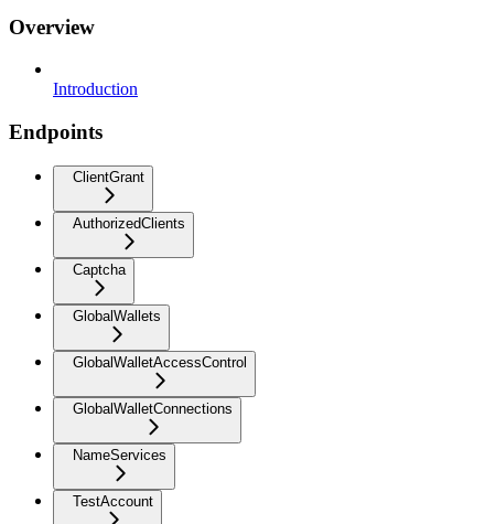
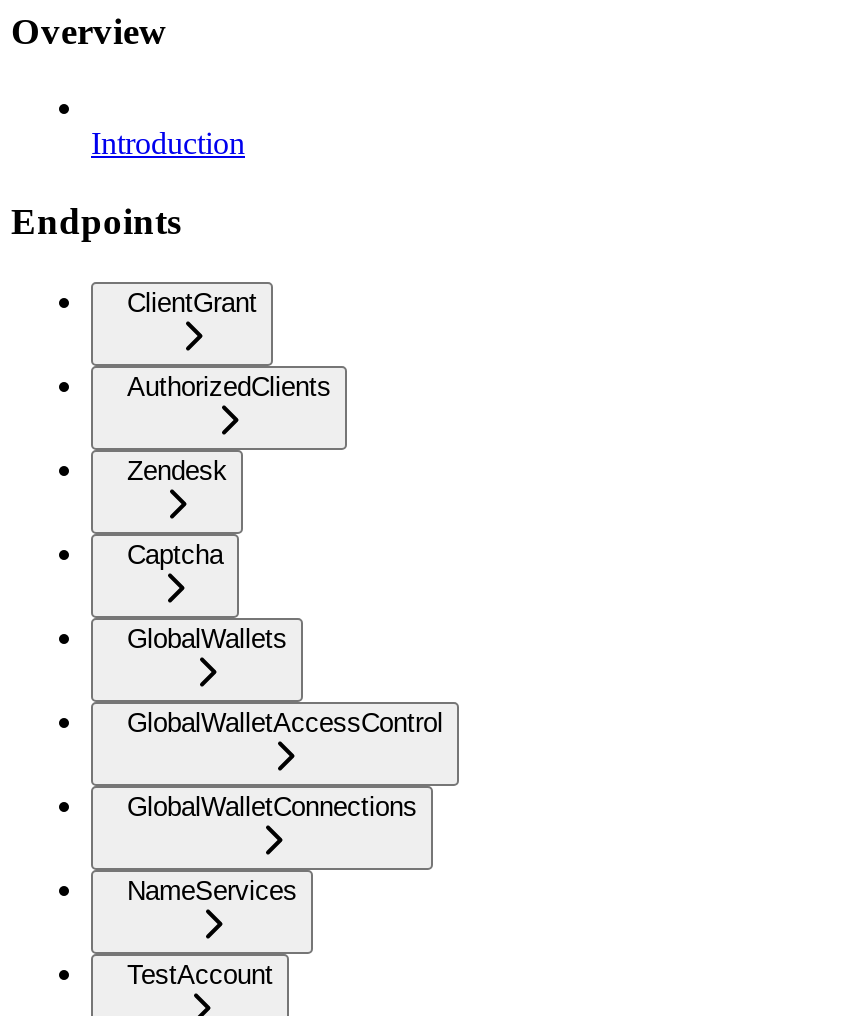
+ Zendesk
